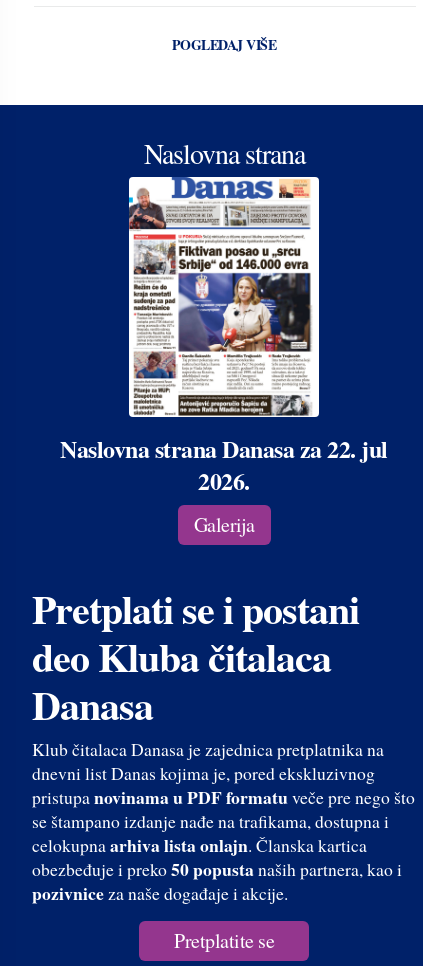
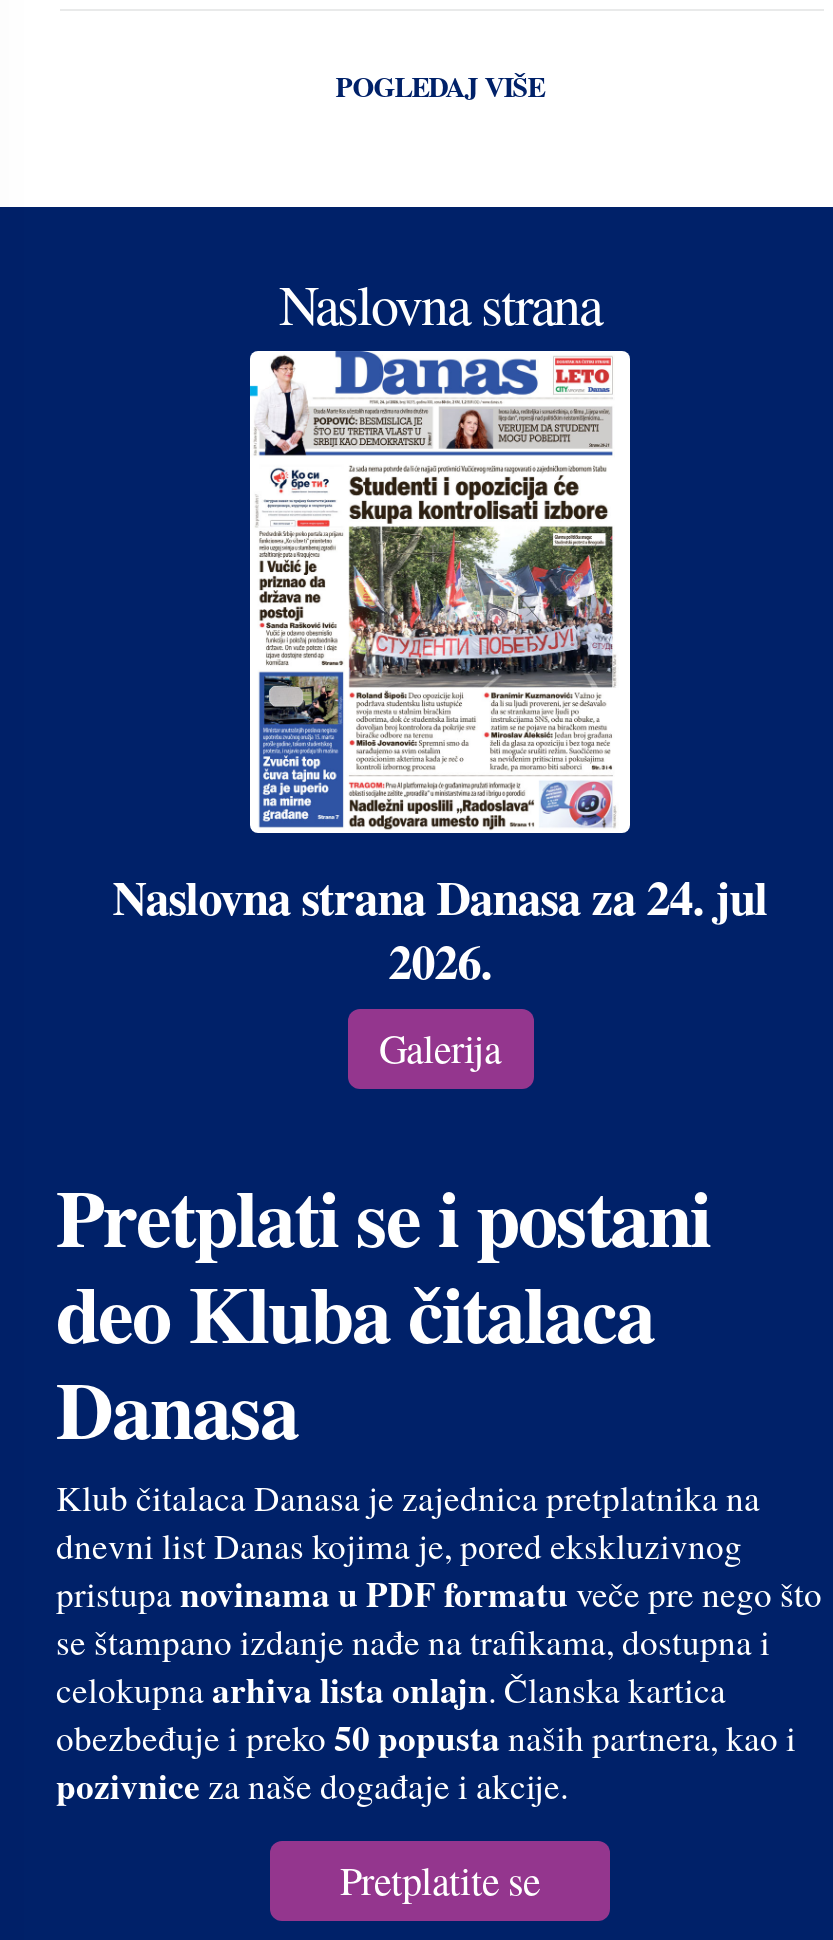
- [image]
- Naslovna strana Danasa za 22. jul
+ [image]
+ Naslovna strana Danasa za 24. jul
